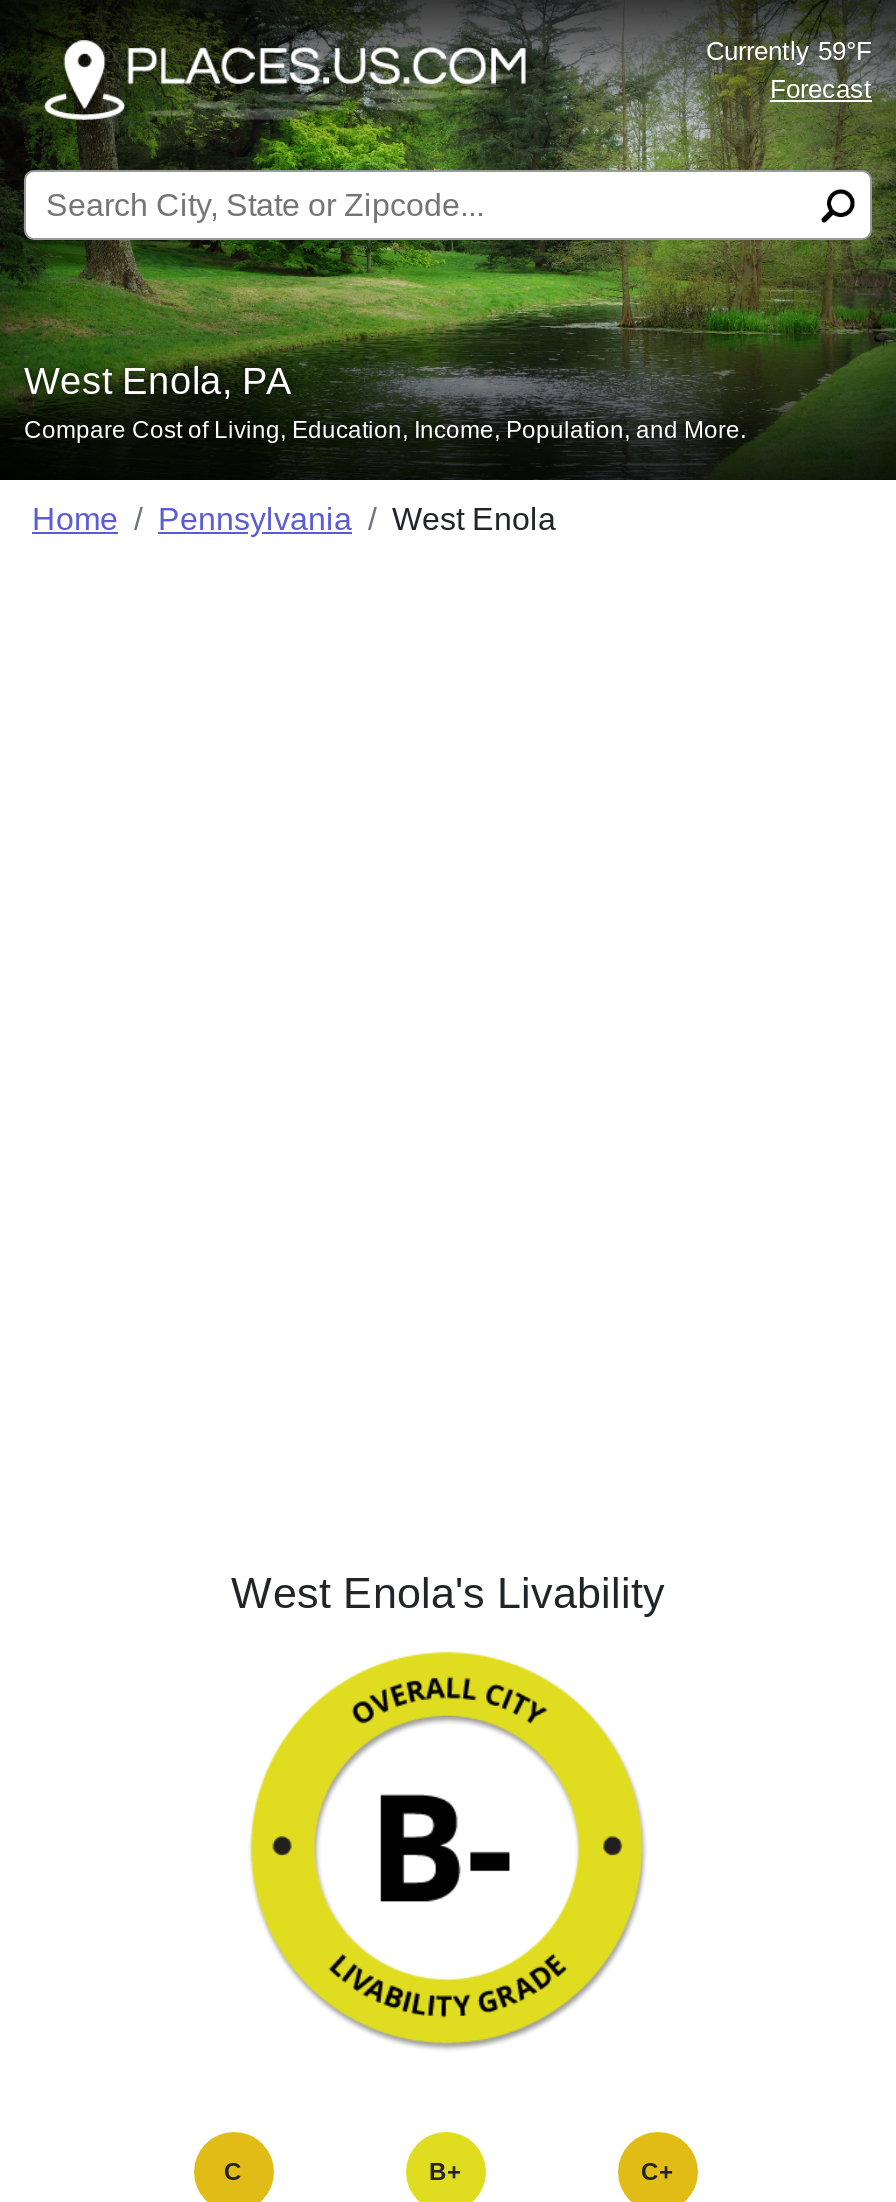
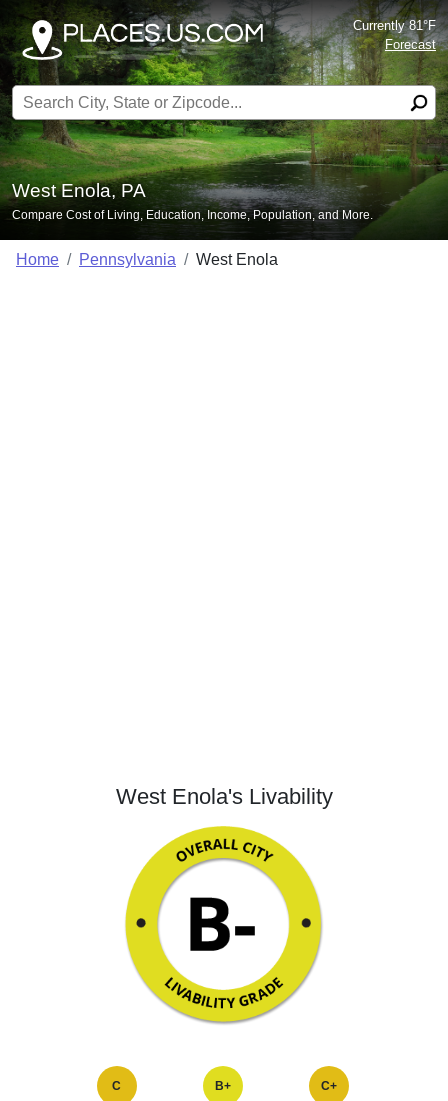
- Currently 59°F
+ Currently 81°F
